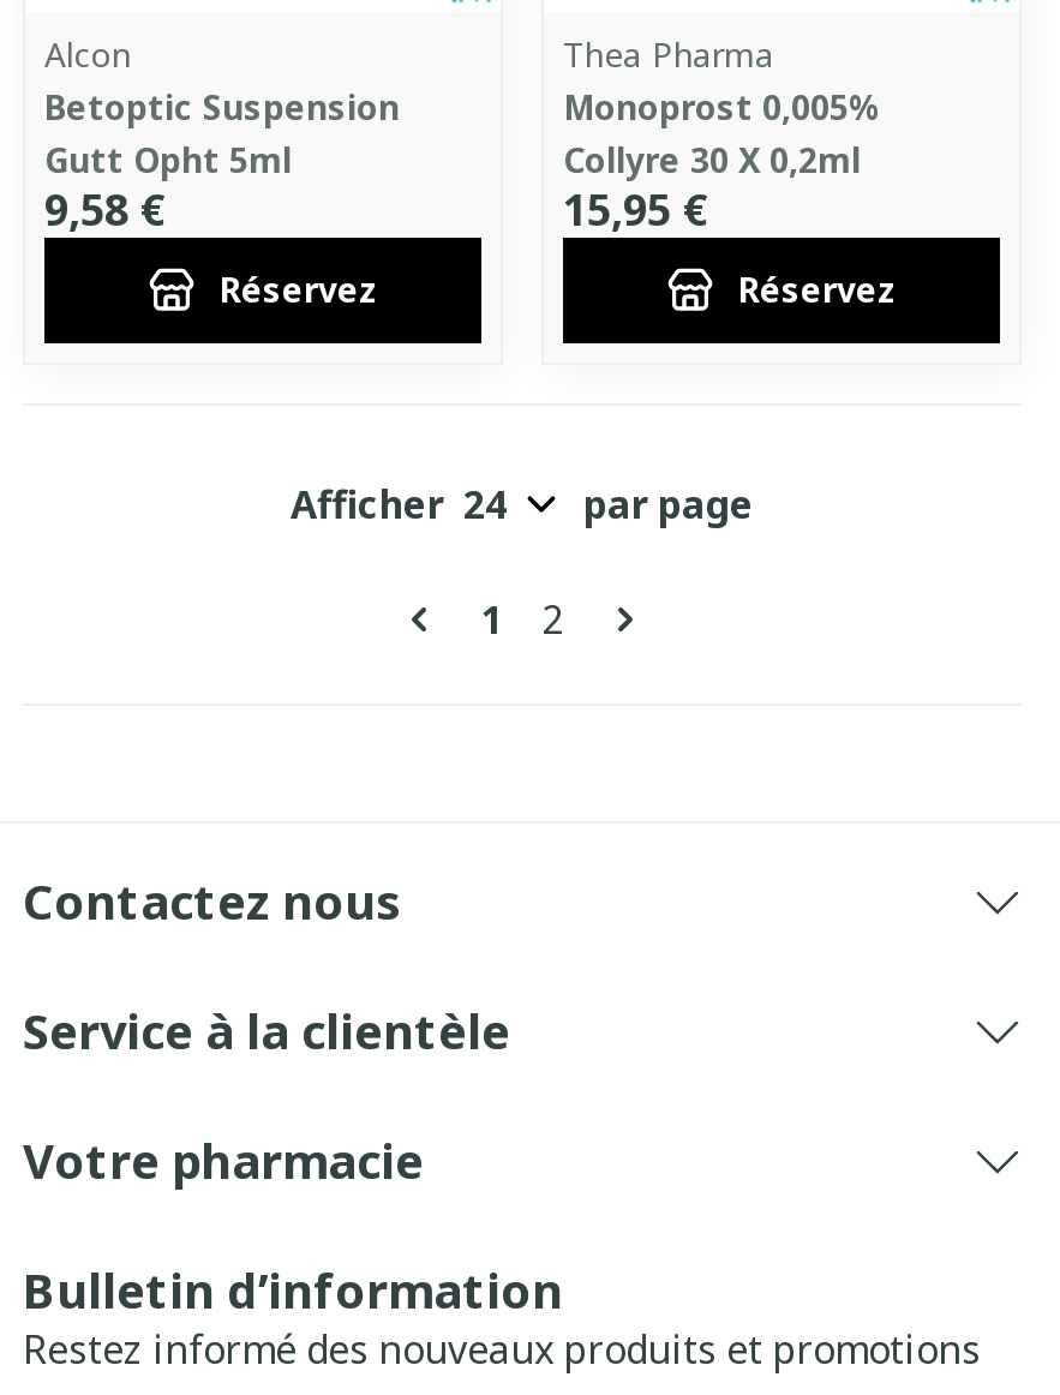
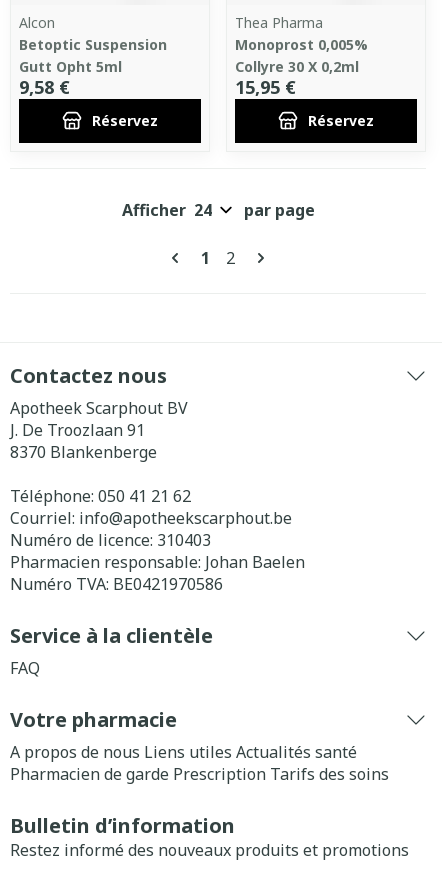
+ Apotheek Scarphout BV
+ J. De Troozlaan 91
+ 8370 Blankenberge
+ Téléphone: 050 41 21 62
+ Courriel: info@apotheekscarphout.be
+ Numéro de licence: 310403
+ Pharmacien responsable: Johan Baelen
+ Numéro TVA: BE0421970586

+ FAQ

+ A propos de nous Liens utiles Actualités santé
+ Pharmacien de garde Prescription Tarifs des soins
